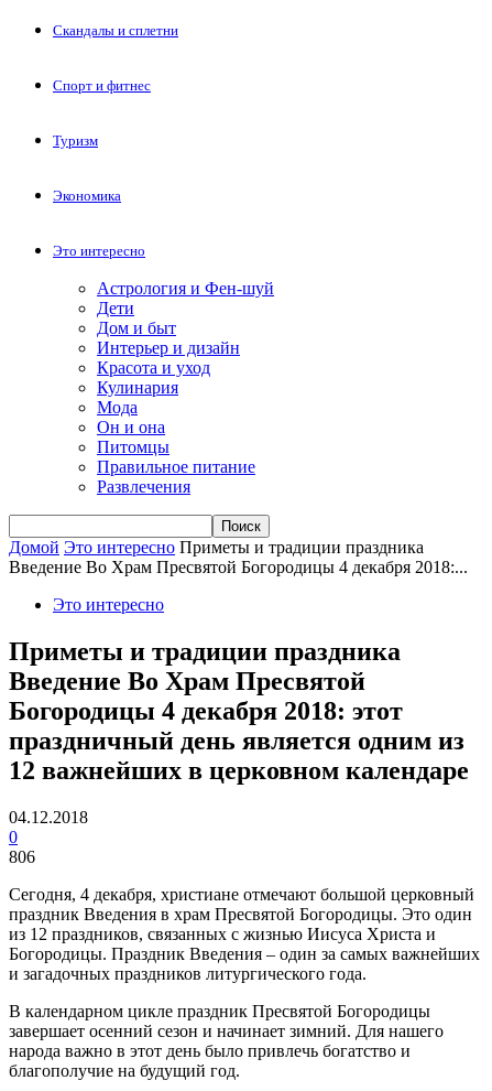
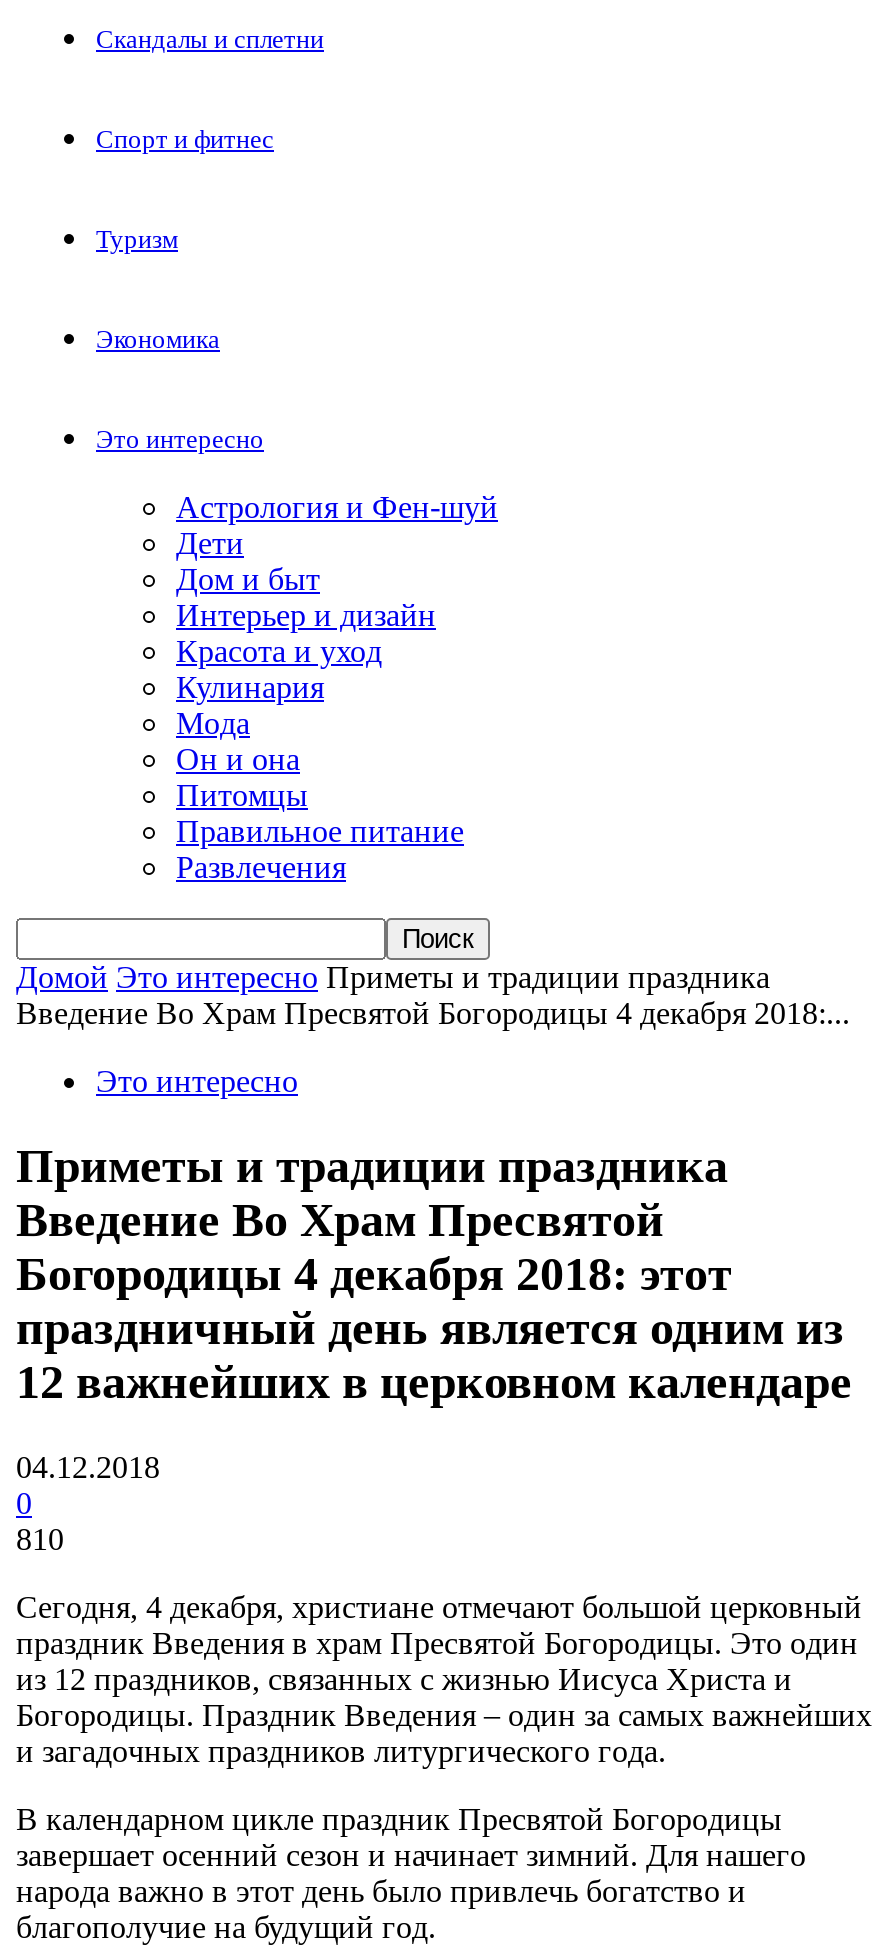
- 806
+ 810
